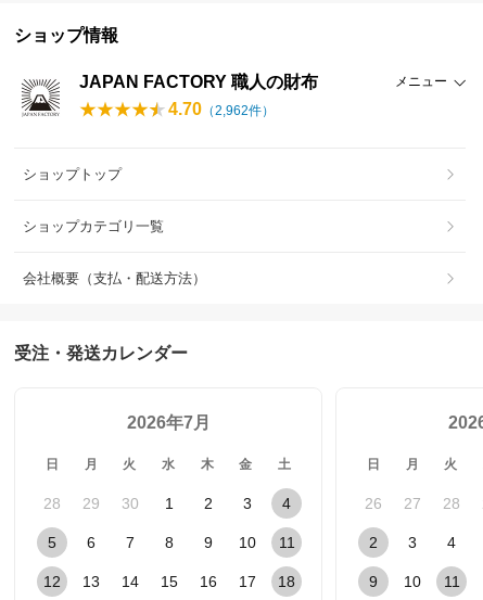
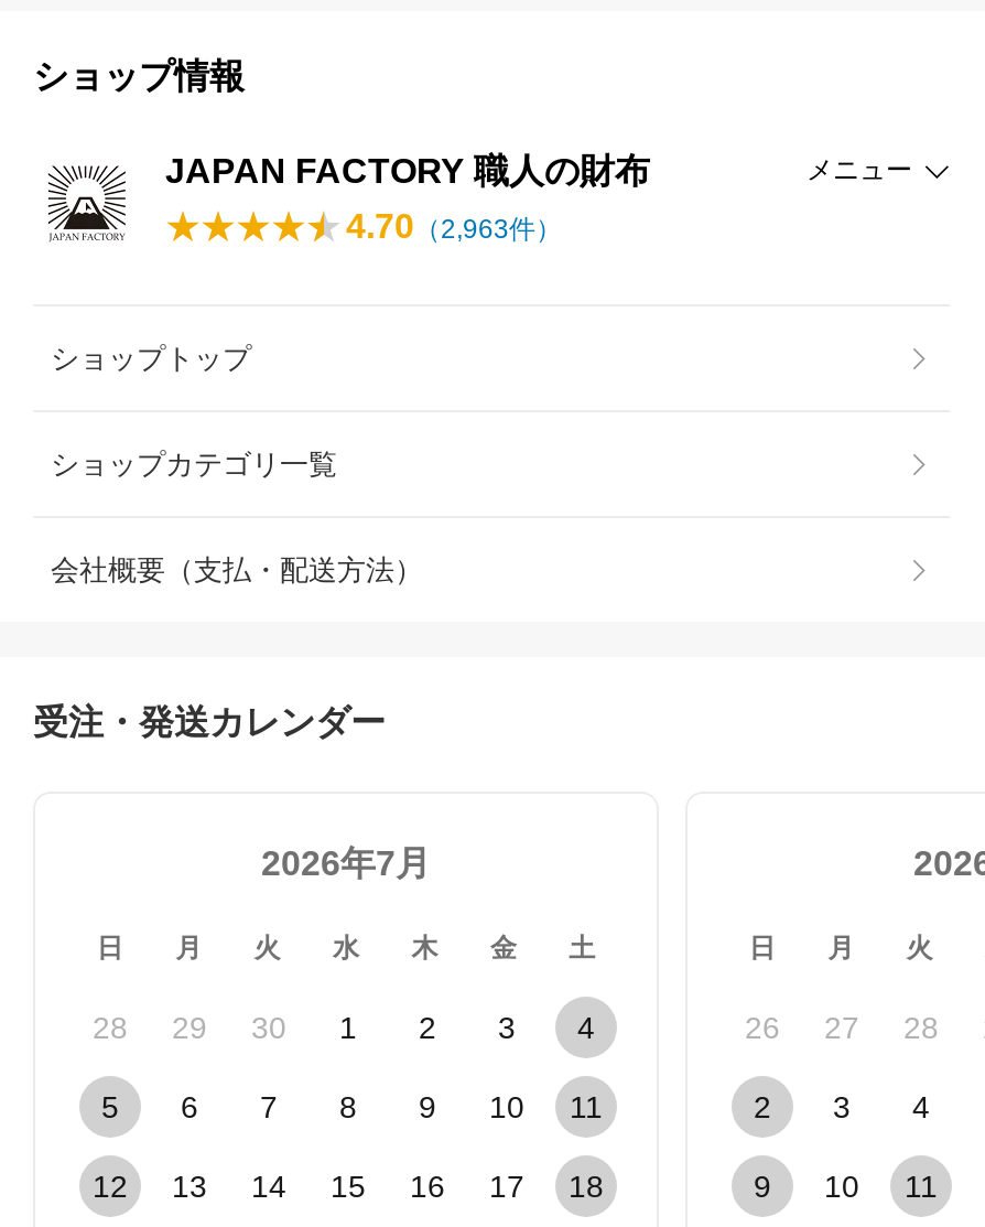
- 4.70（2,962件）
+ 4.70（2,963件）
